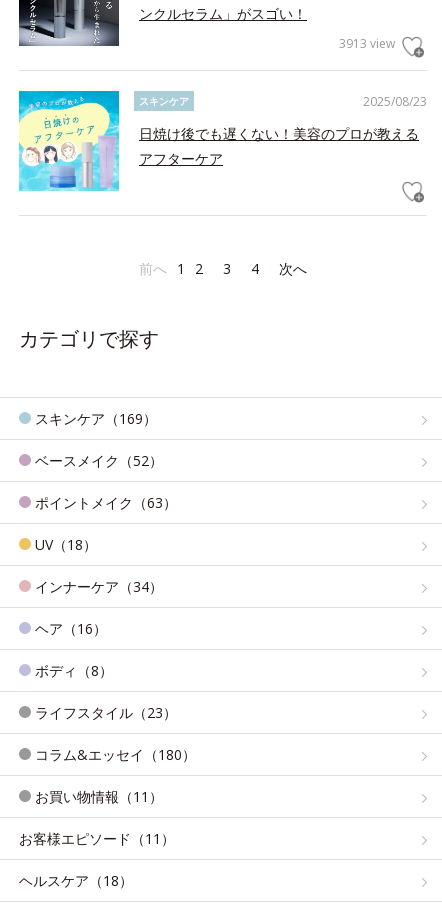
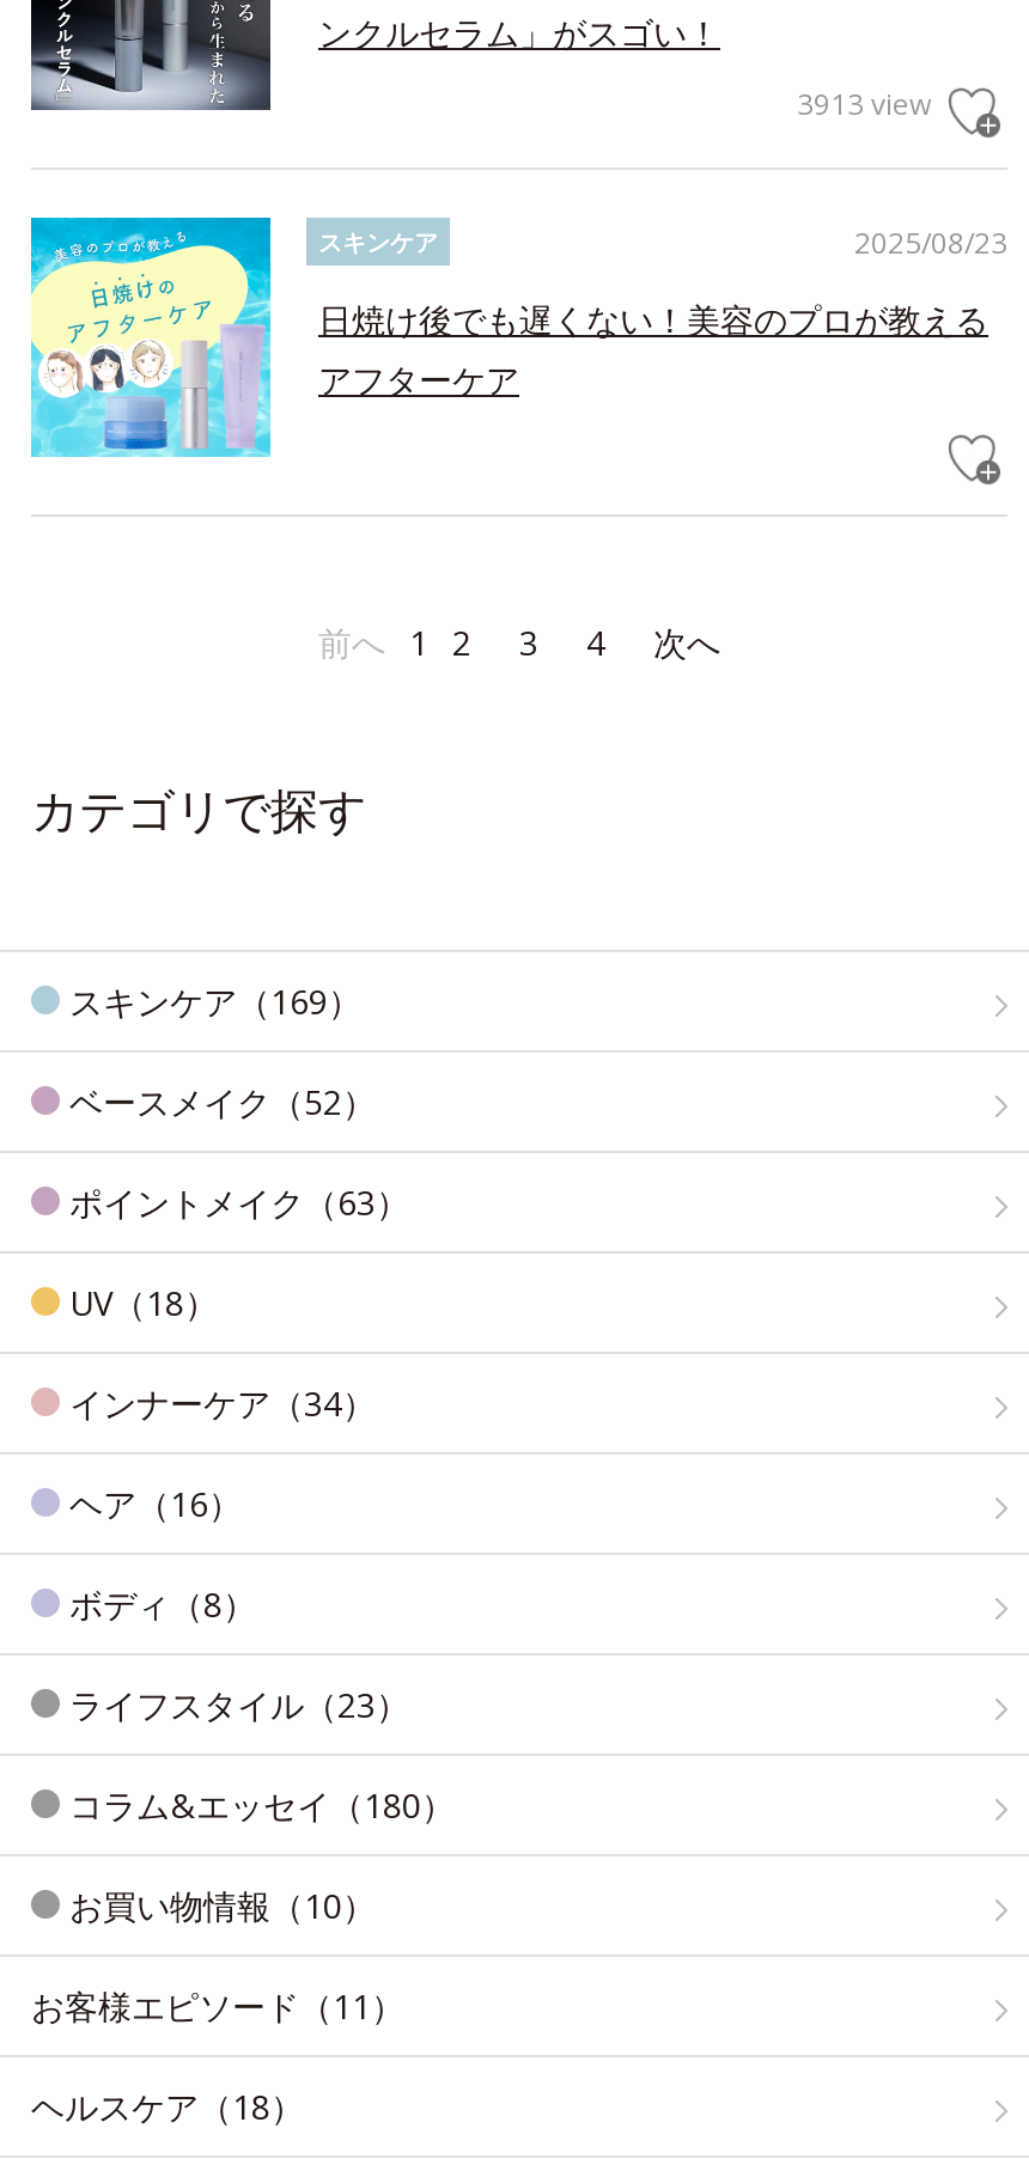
- お買い物情報（11）
+ お買い物情報（10）
